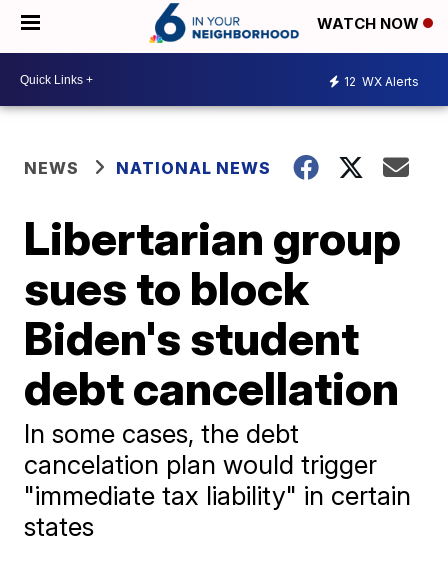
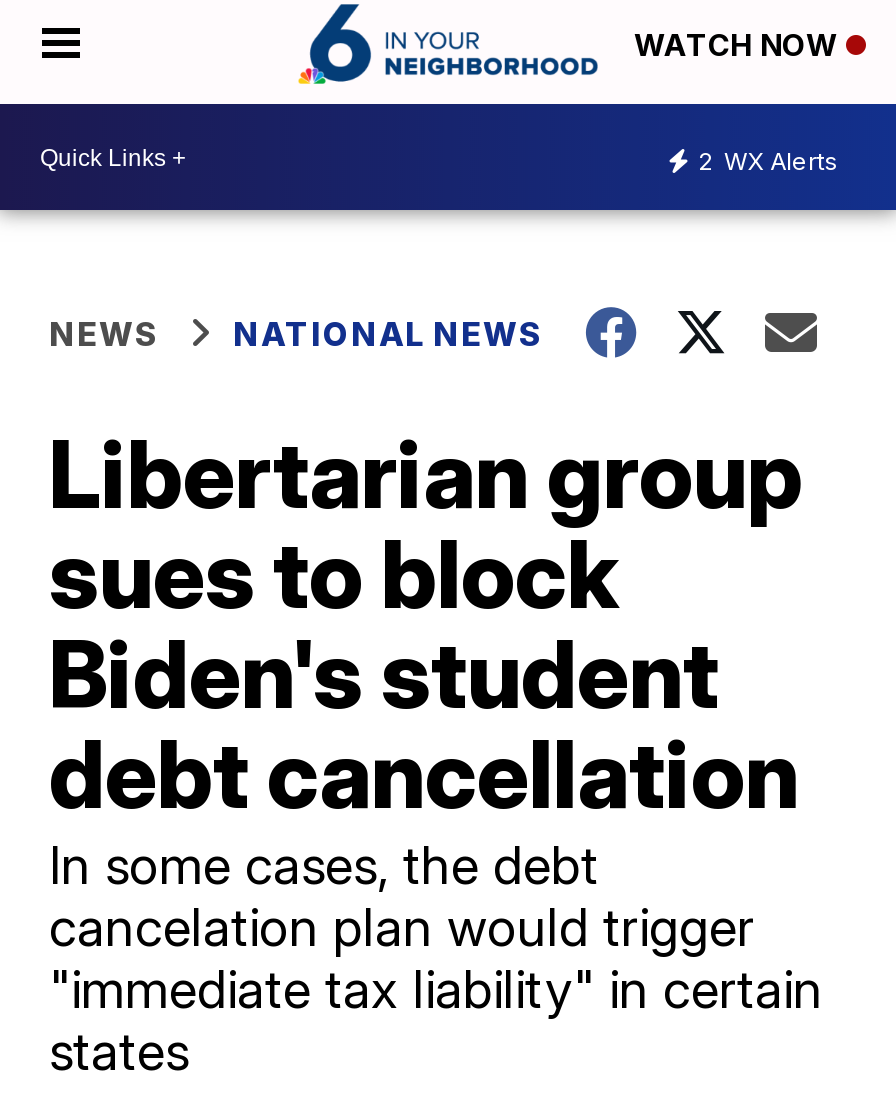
- 12 WX Alerts
+ 2 WX Alerts
